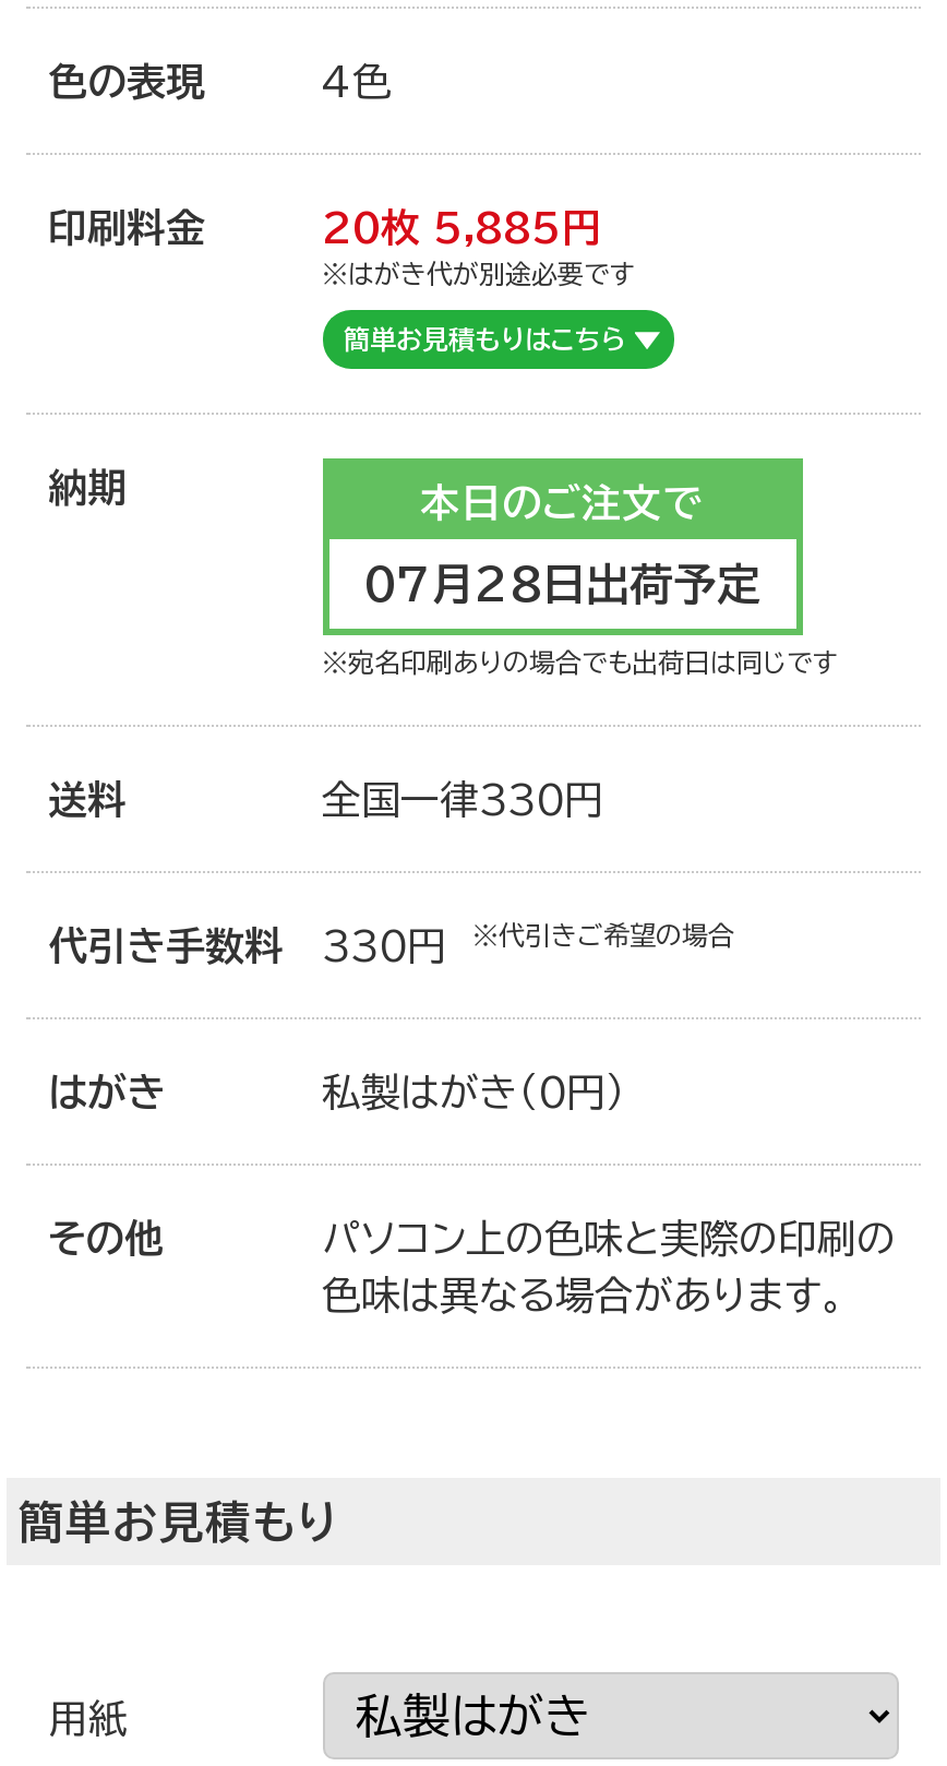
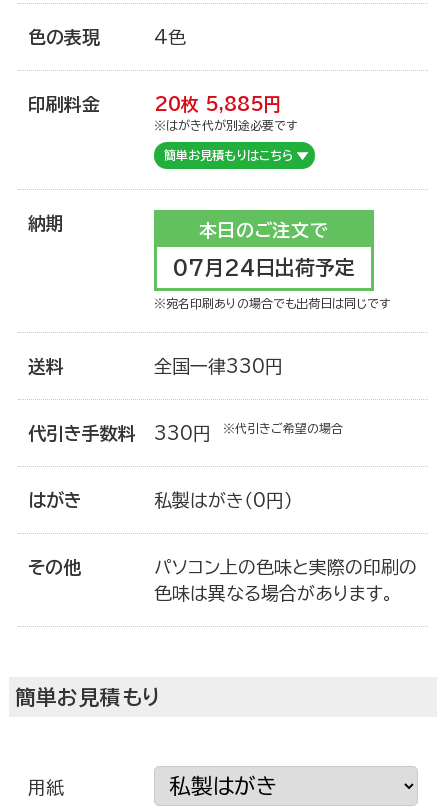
- 07月28日出荷予定
+ 07月24日出荷予定
